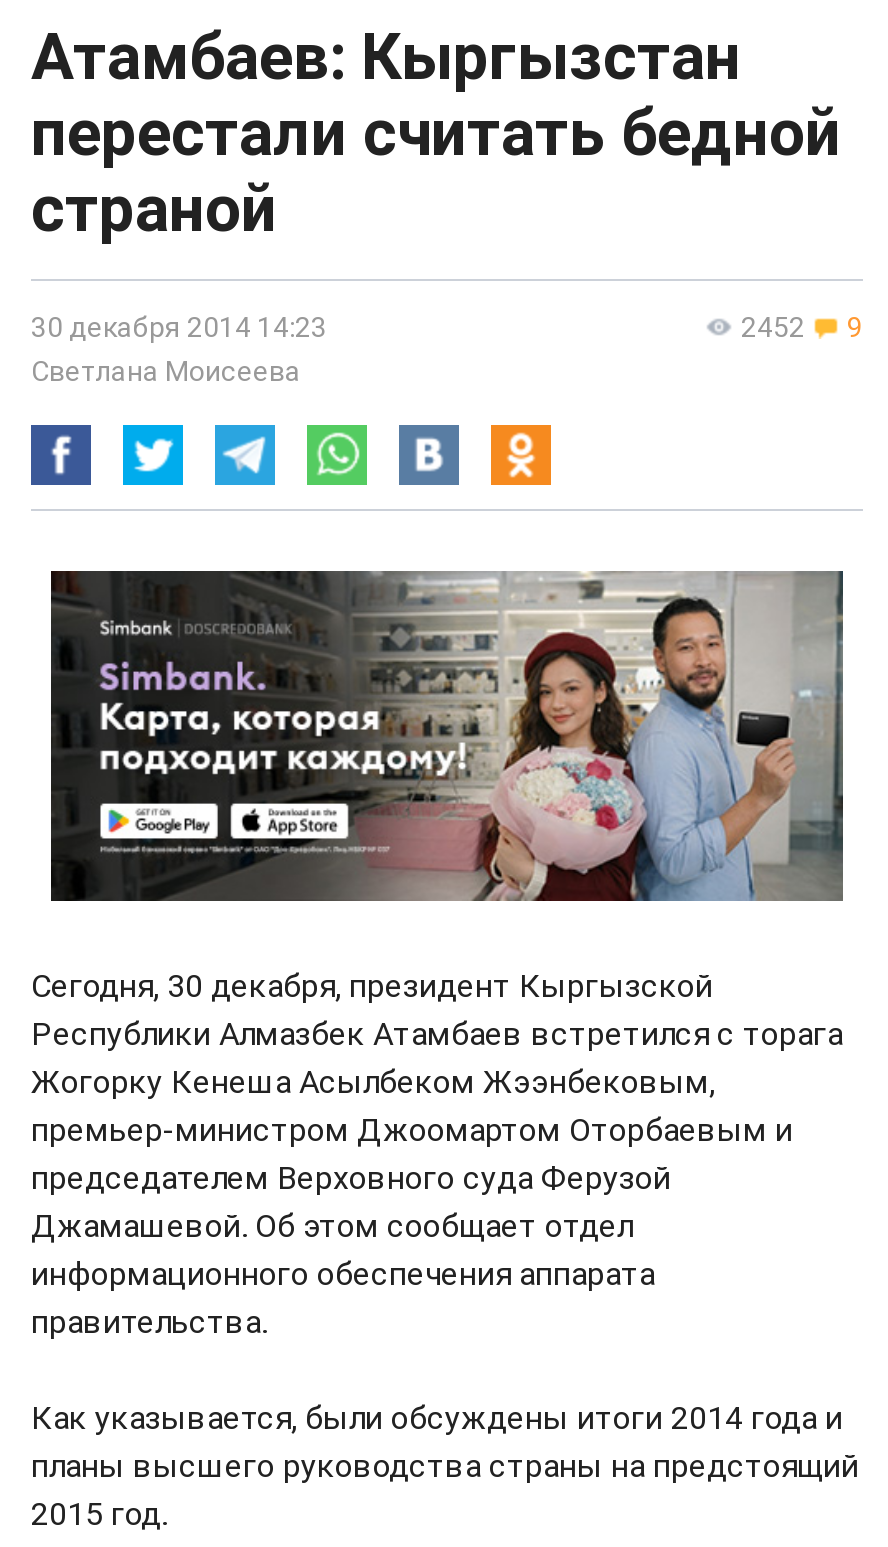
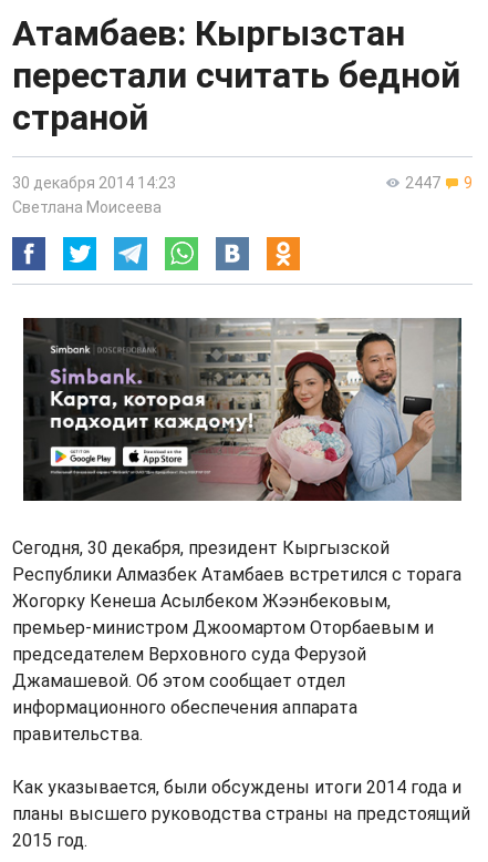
- 2452 9
+ 2447 9
